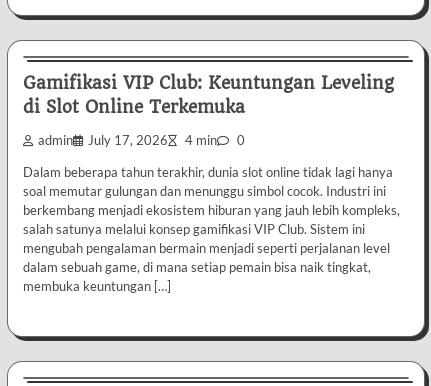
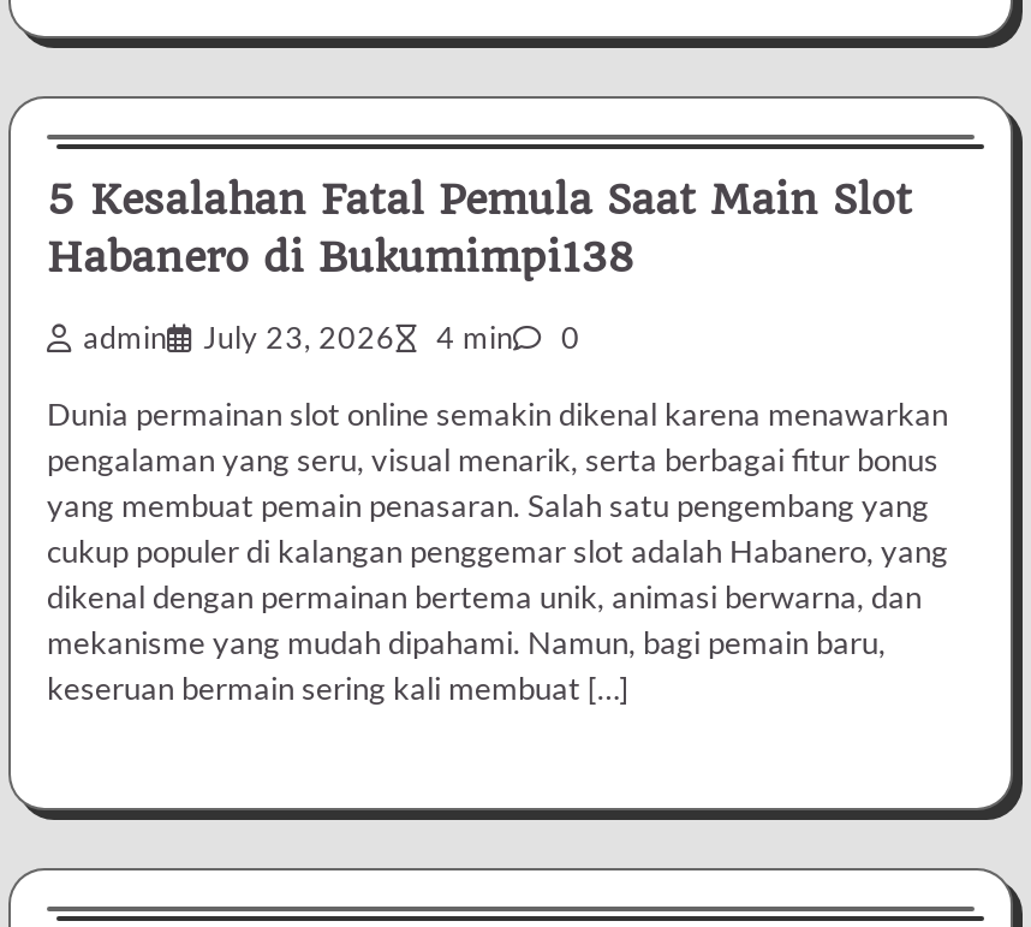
- Gamifikasi VIP Club: Keuntungan Leveling
- di Slot Online Terkemuka
+ 5 Kesalahan Fatal Pemula Saat Main Slot
+ Habanero di Bukumimpi138

- admin July 17, 2026 4 min 0
+ admin July 23, 2026 4 min 0

- Dalam beberapa tahun terakhir, dunia slot online tidak lagi hanya
- soal memutar gulungan dan menunggu simbol cocok. Industri ini
- berkembang menjadi ekosistem hiburan yang jauh lebih kompleks,
- salah satunya melalui konsep gamifikasi VIP Club. Sistem ini
- mengubah pengalaman bermain menjadi seperti perjalanan level
- dalam sebuah game, di mana setiap pemain bisa naik tingkat,
- membuka keuntungan […]
+ Dunia permainan slot online semakin dikenal karena menawarkan
+ pengalaman yang seru, visual menarik, serta berbagai fitur bonus
+ yang membuat pemain penasaran. Salah satu pengembang yang
+ cukup populer di kalangan penggemar slot adalah Habanero, yang
+ dikenal dengan permainan bertema unik, animasi berwarna, dan
+ mekanisme yang mudah dipahami. Namun, bagi pemain baru,
+ keseruan bermain sering kali membuat […]
